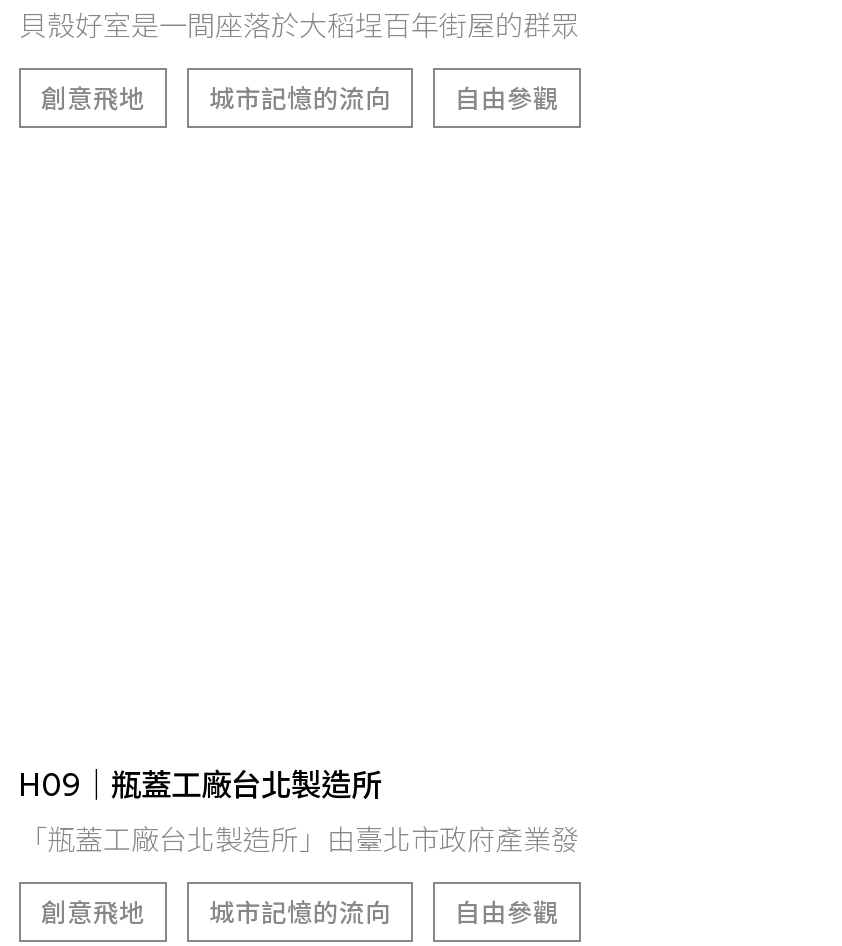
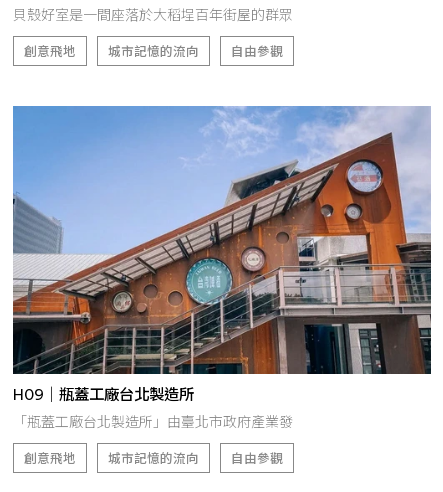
+ [image]
